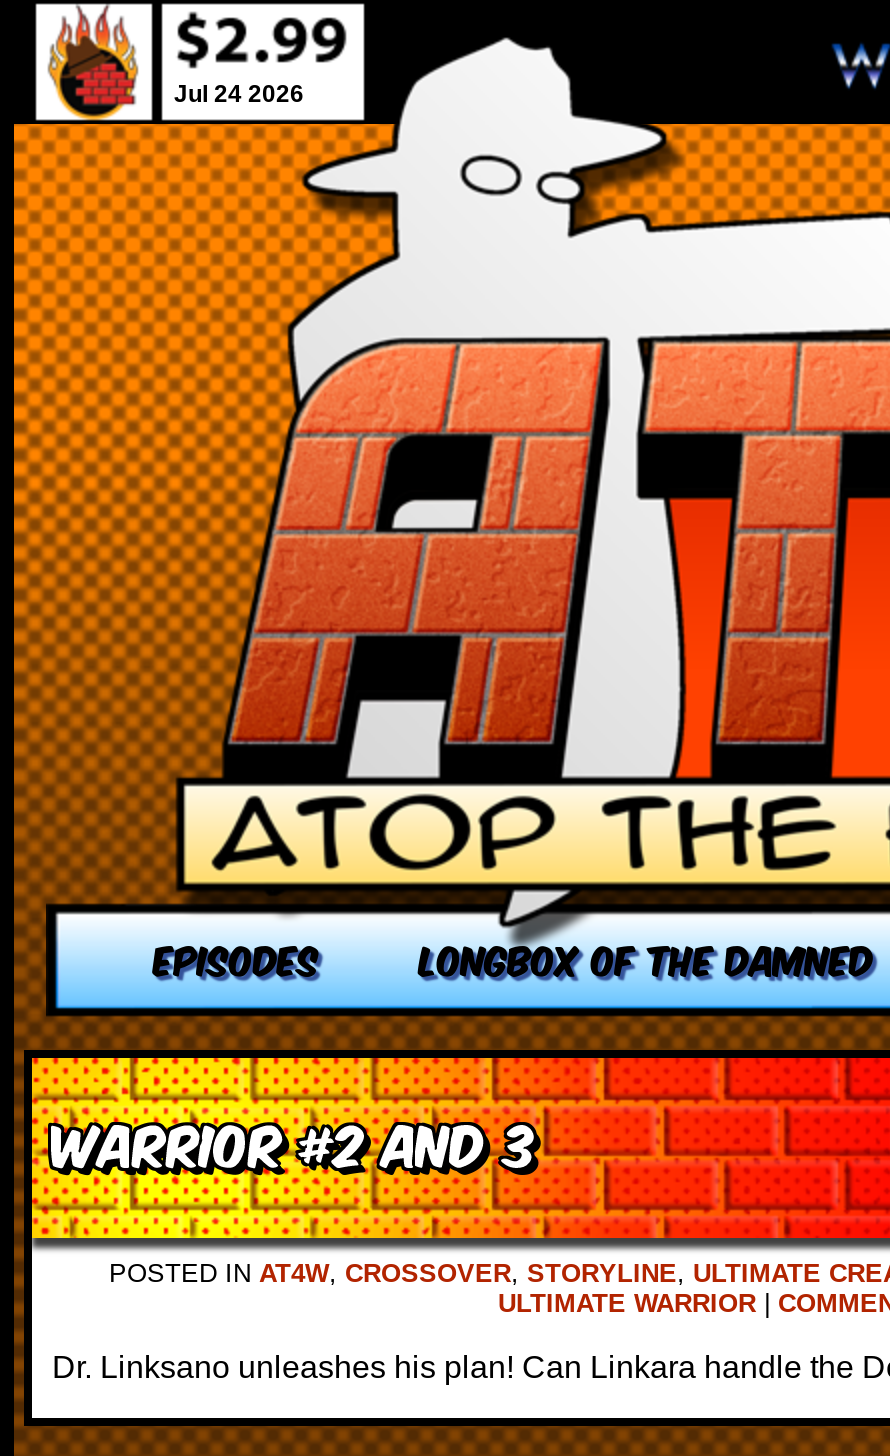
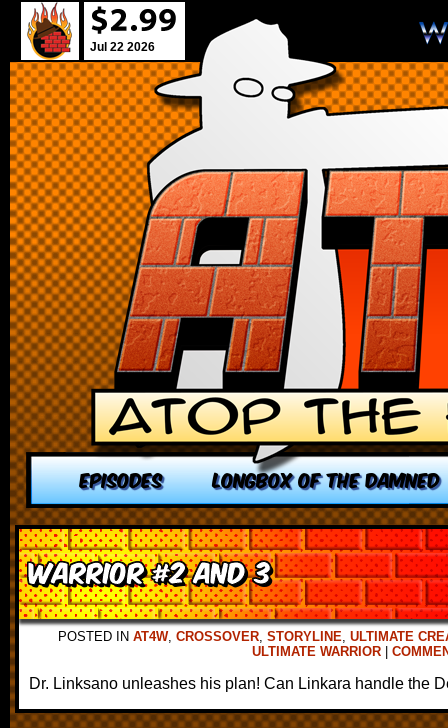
- Jul 24 2026
+ Jul 22 2026
